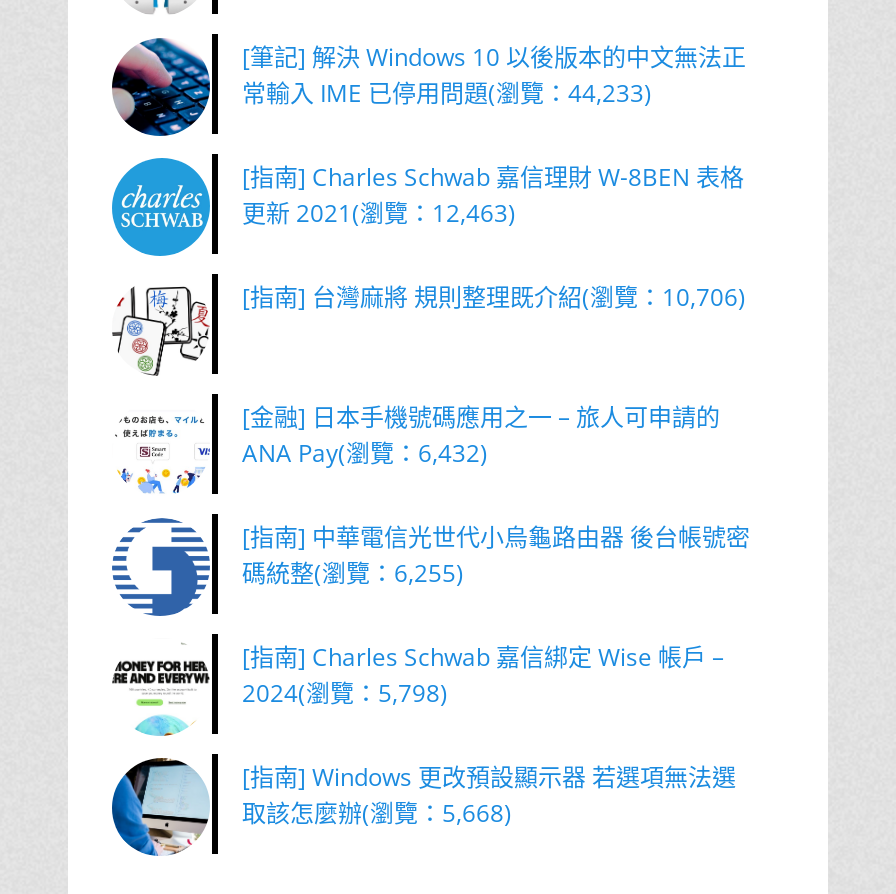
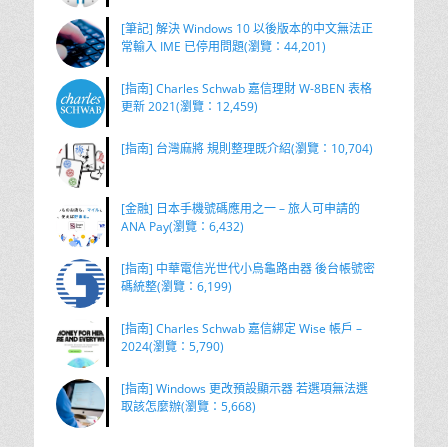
- 常輸入 IME 已停用問題(瀏覽：44,233)
+ 常輸入 IME 已停用問題(瀏覽：44,201)

- 更新 2021(瀏覽：12,463)
+ 更新 2021(瀏覽：12,459)

- [指南] 台灣麻將 規則整理既介紹(瀏覽：10,706)
+ [指南] 台灣麻將 規則整理既介紹(瀏覽：10,704)

- 碼統整(瀏覽：6,255)
+ 碼統整(瀏覽：6,199)

- 2024(瀏覽：5,798)
+ 2024(瀏覽：5,790)
